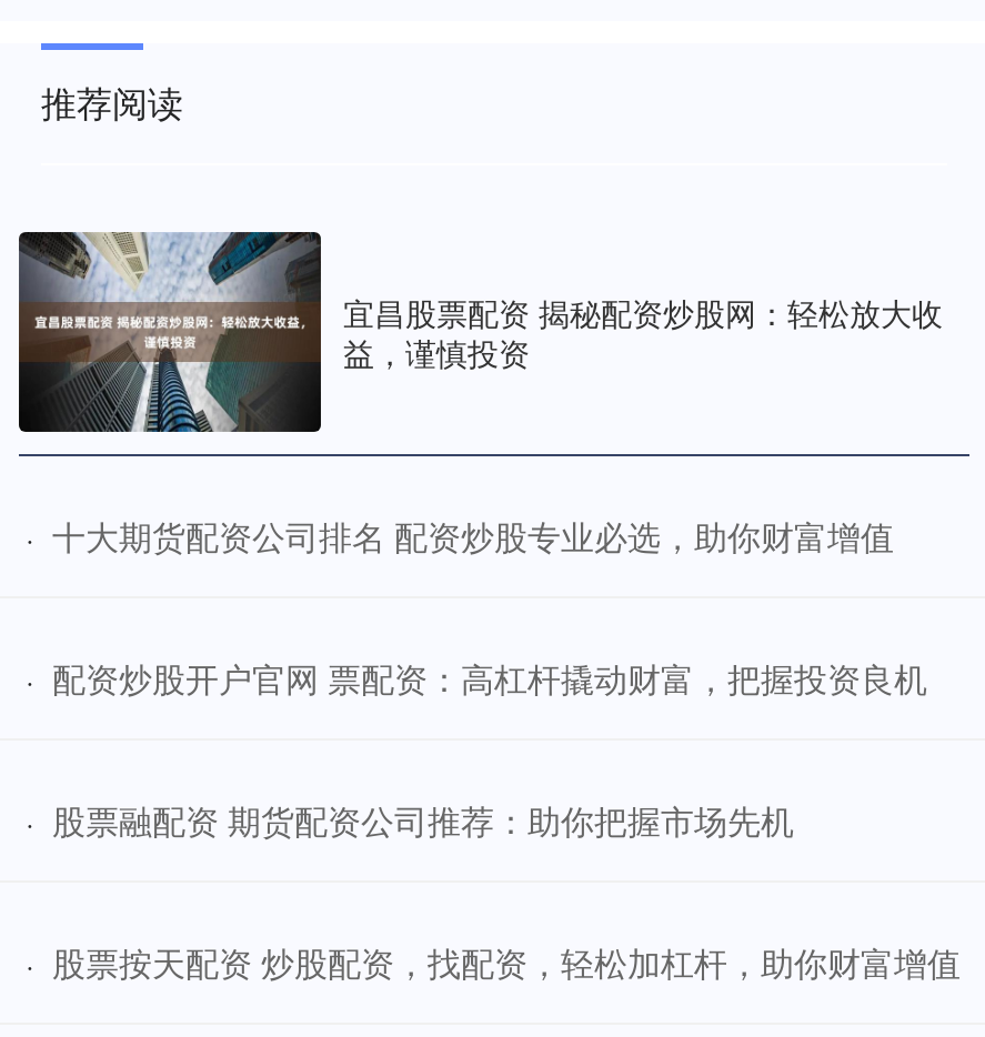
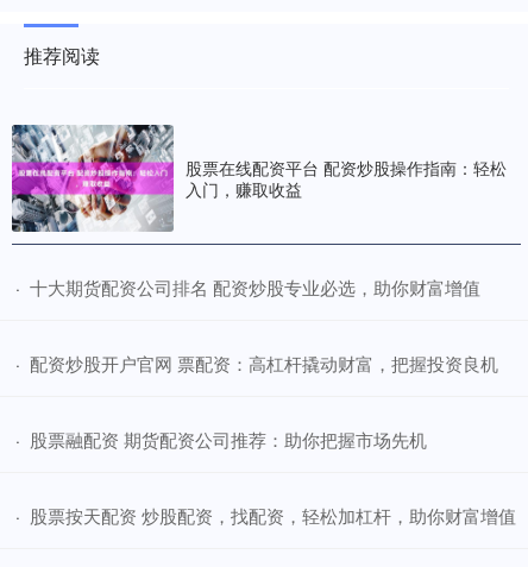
- [image]
- 宜昌股票配资 揭秘配资炒股网：轻松放大收
- 益，谨慎投资
+ [image]
+ 股票在线配资平台 配资炒股操作指南：轻松
+ 入门，赚取收益
